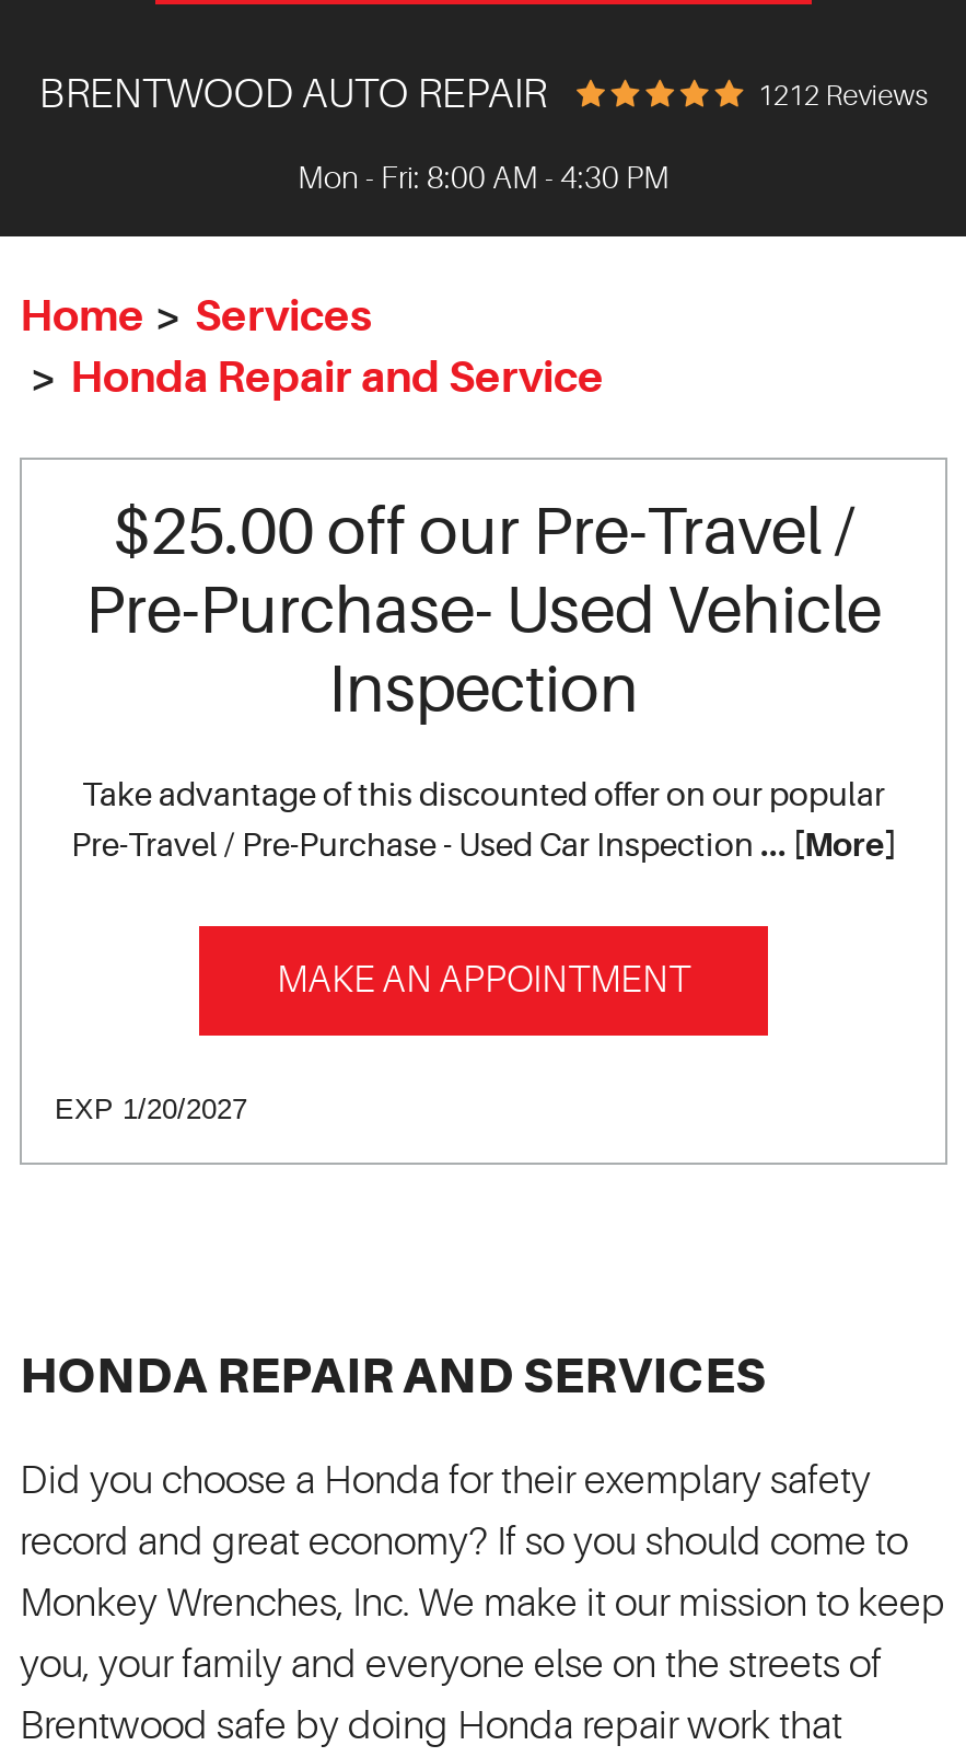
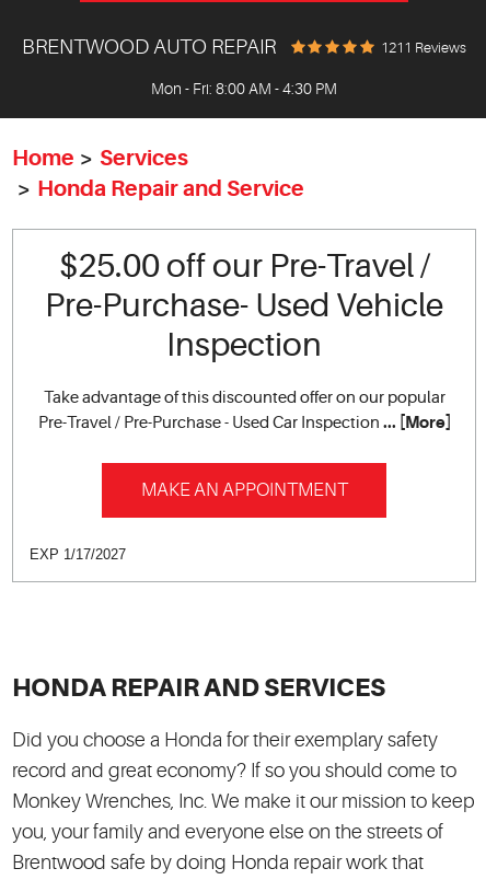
- 1212 Reviews
+ 1211 Reviews

- EXP 1/20/2027
+ EXP 1/17/2027
